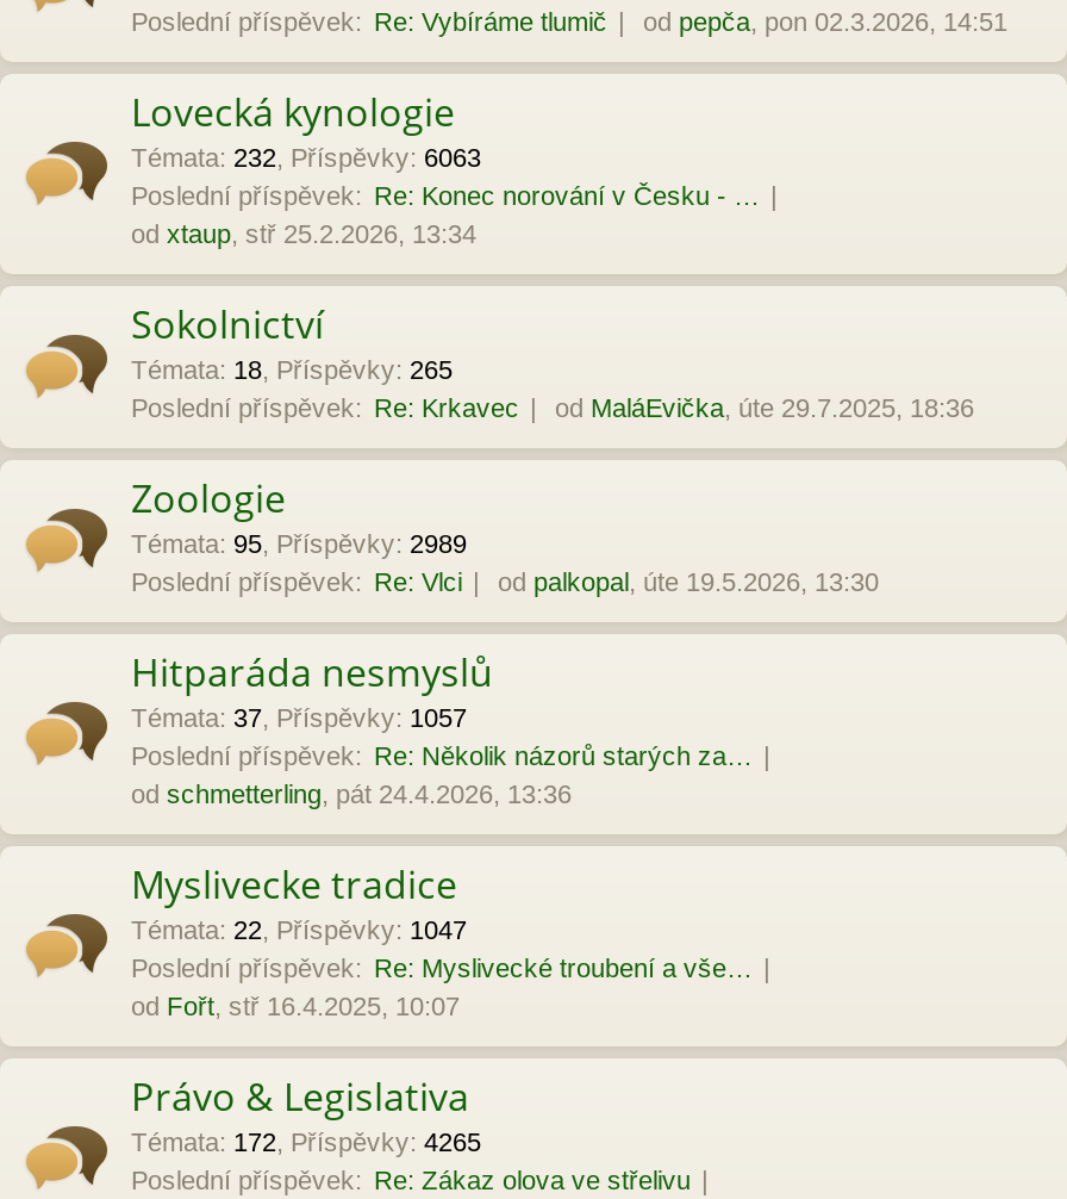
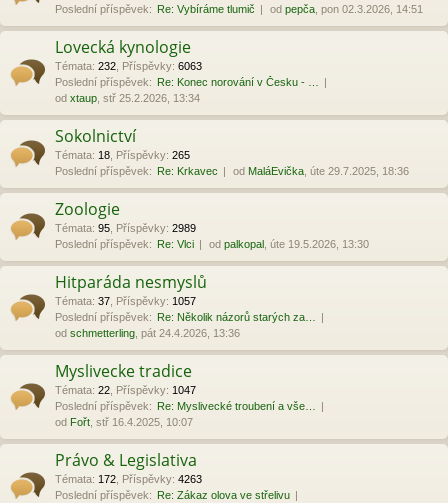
- Témata: 172, Příspěvky: 4265
+ Témata: 172, Příspěvky: 4263
